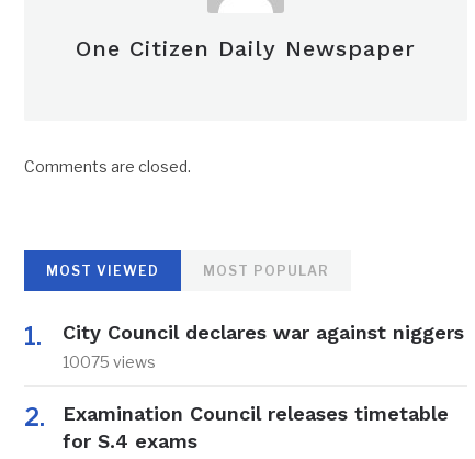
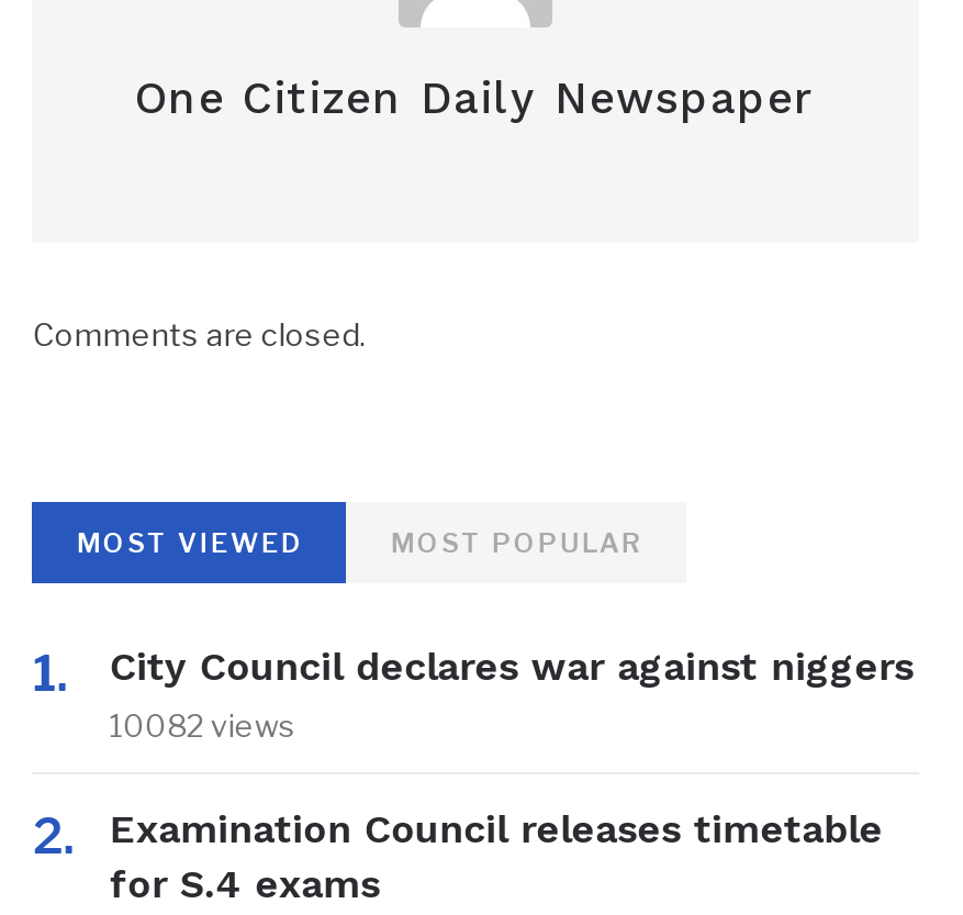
- 10075 views
+ 10082 views
